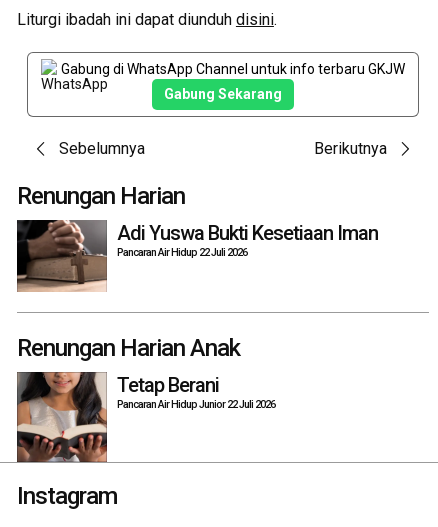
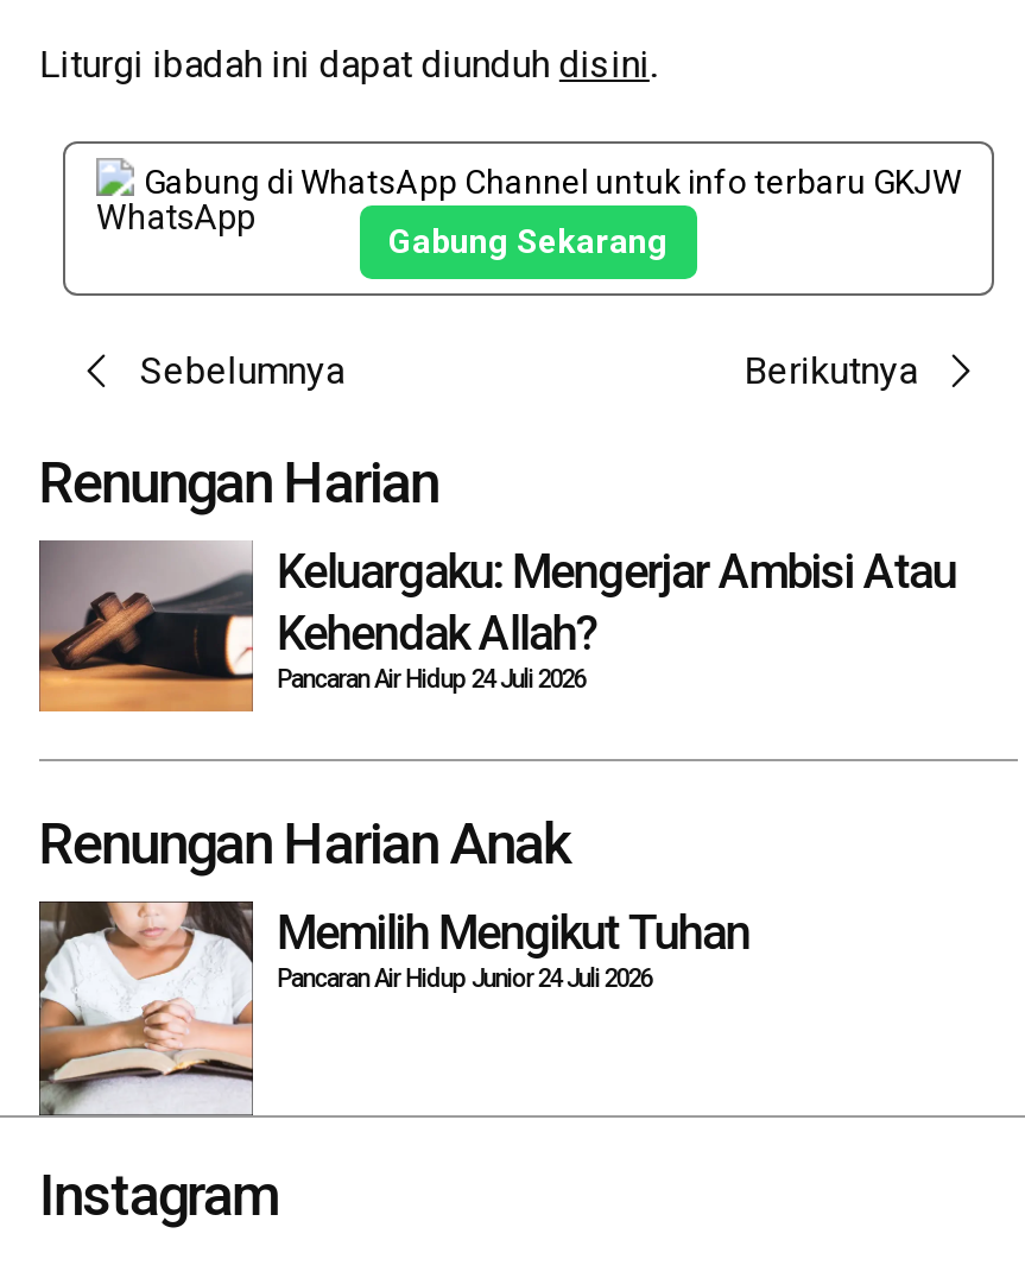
- [image]
- Adi Yuswa Bukti Kesetiaan Iman
- Pancaran Air Hidup 22 Juli 2026
+ [image]
+ Keluargaku: Mengerjar Ambisi Atau
+ Kehendak Allah?
+ Pancaran Air Hidup 24 Juli 2026

- [image]
- Tetap Berani
- Pancaran Air Hidup Junior 22 Juli 2026
+ [image]
+ Memilih Mengikut Tuhan
+ Pancaran Air Hidup Junior 24 Juli 2026
